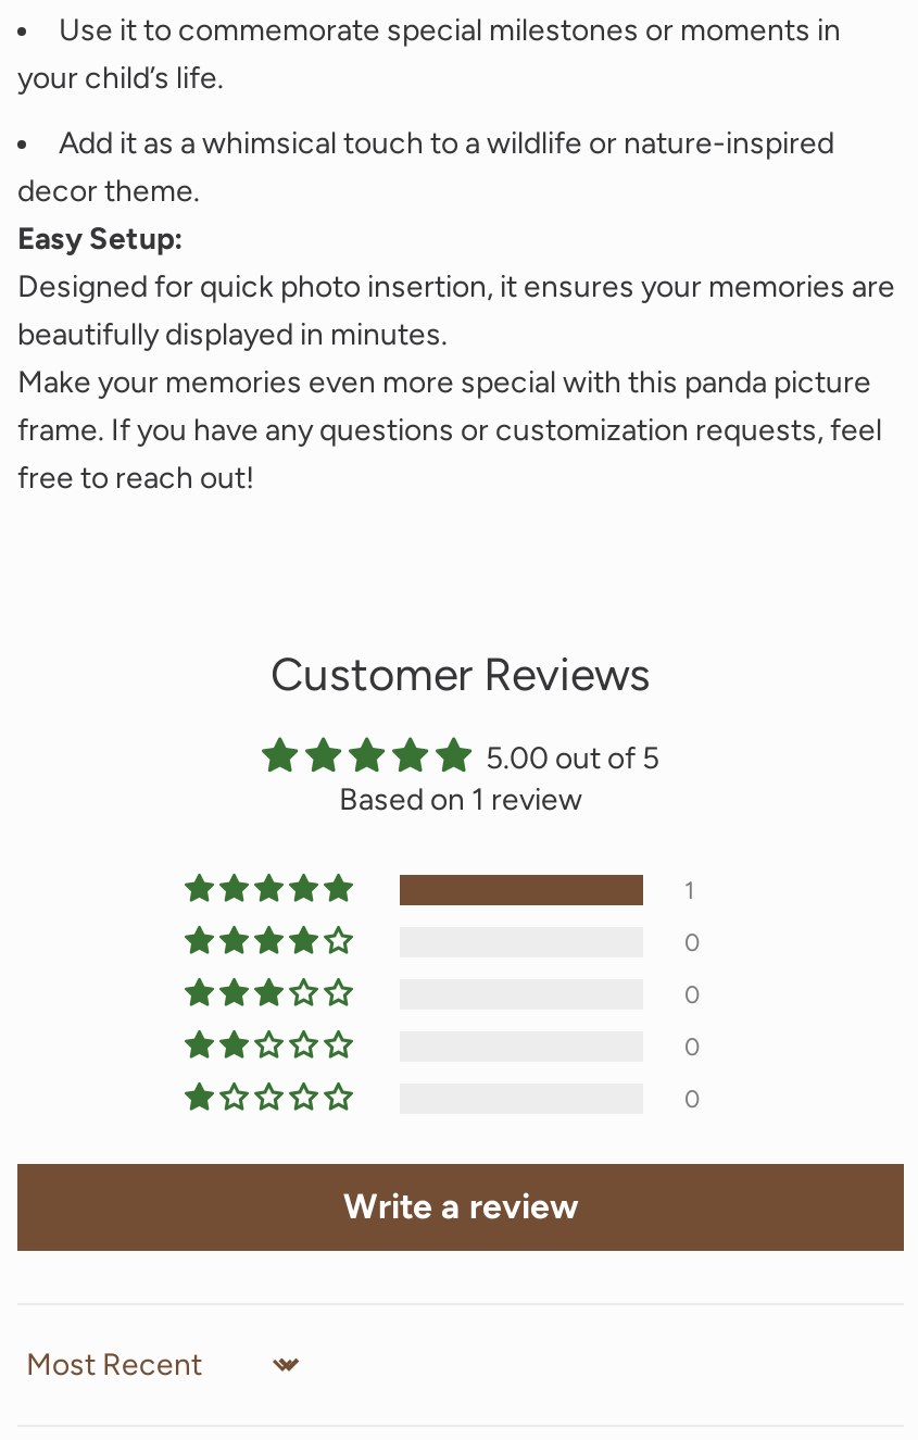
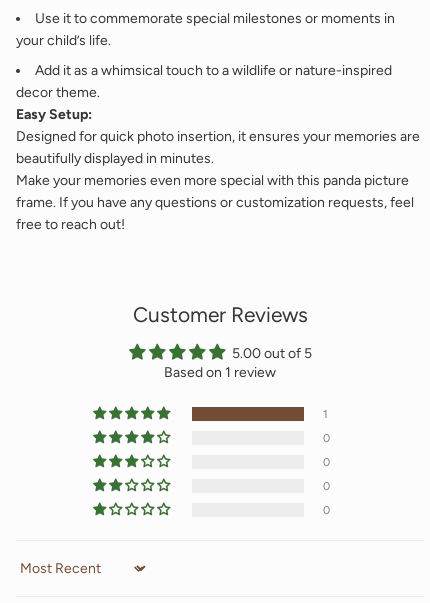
- Write a review
